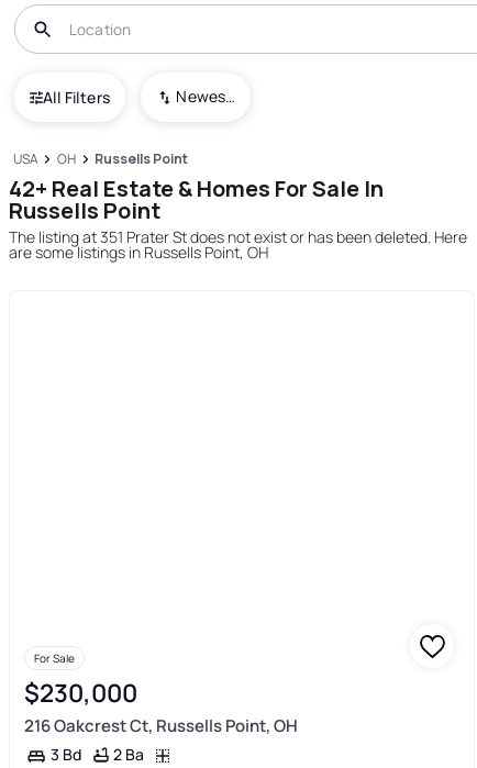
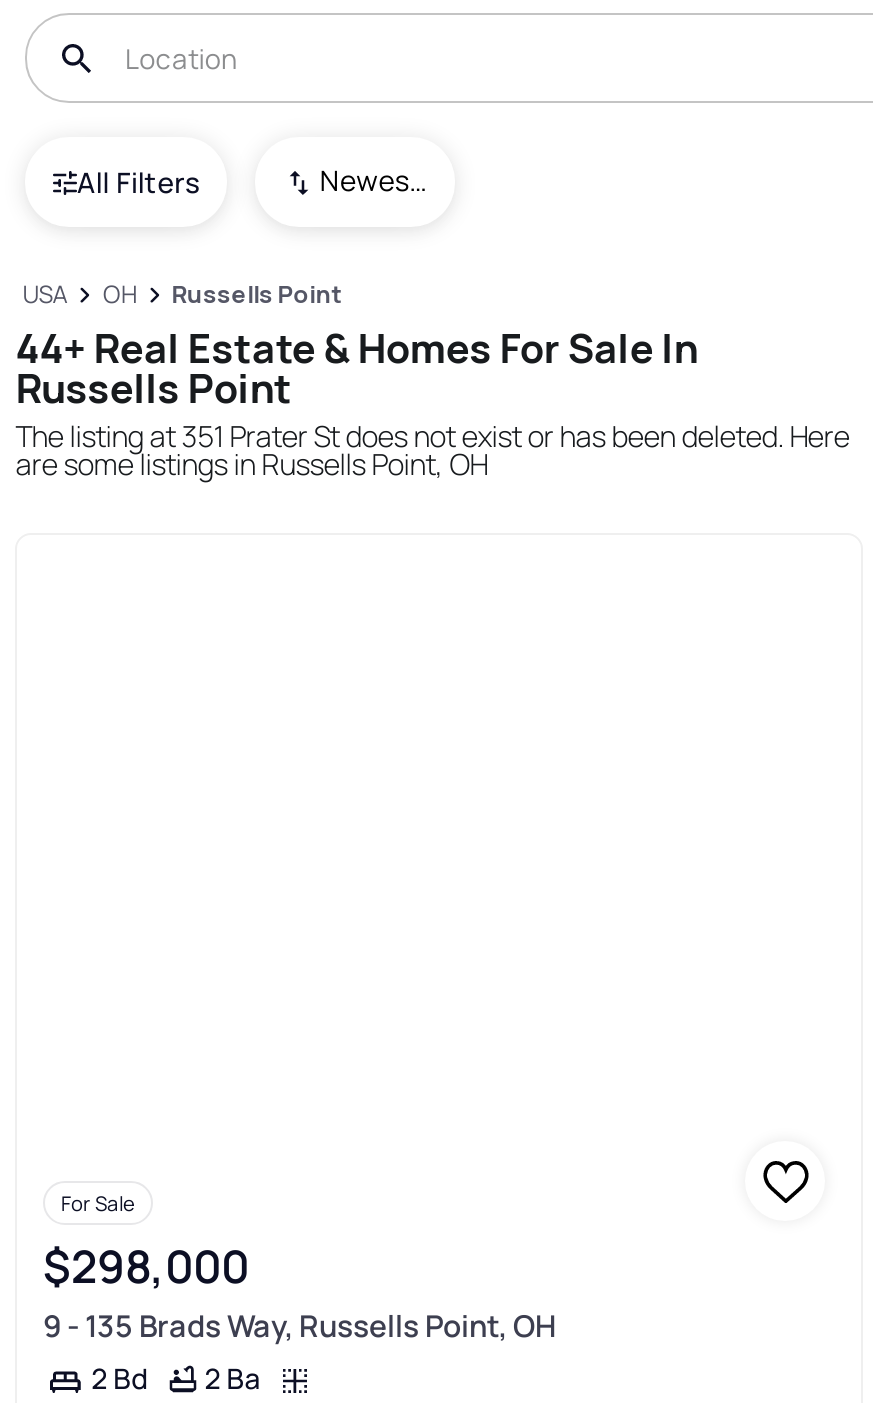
- 42+ Real Estate & Homes For Sale In
+ 44+ Real Estate & Homes For Sale In

- $230,000
- 216 Oakcrest Ct, Russells Point, OH
- 3 Bd
+ $298,000
+ 9 - 135 Brads Way, Russells Point, OH
+ 2 Bd
